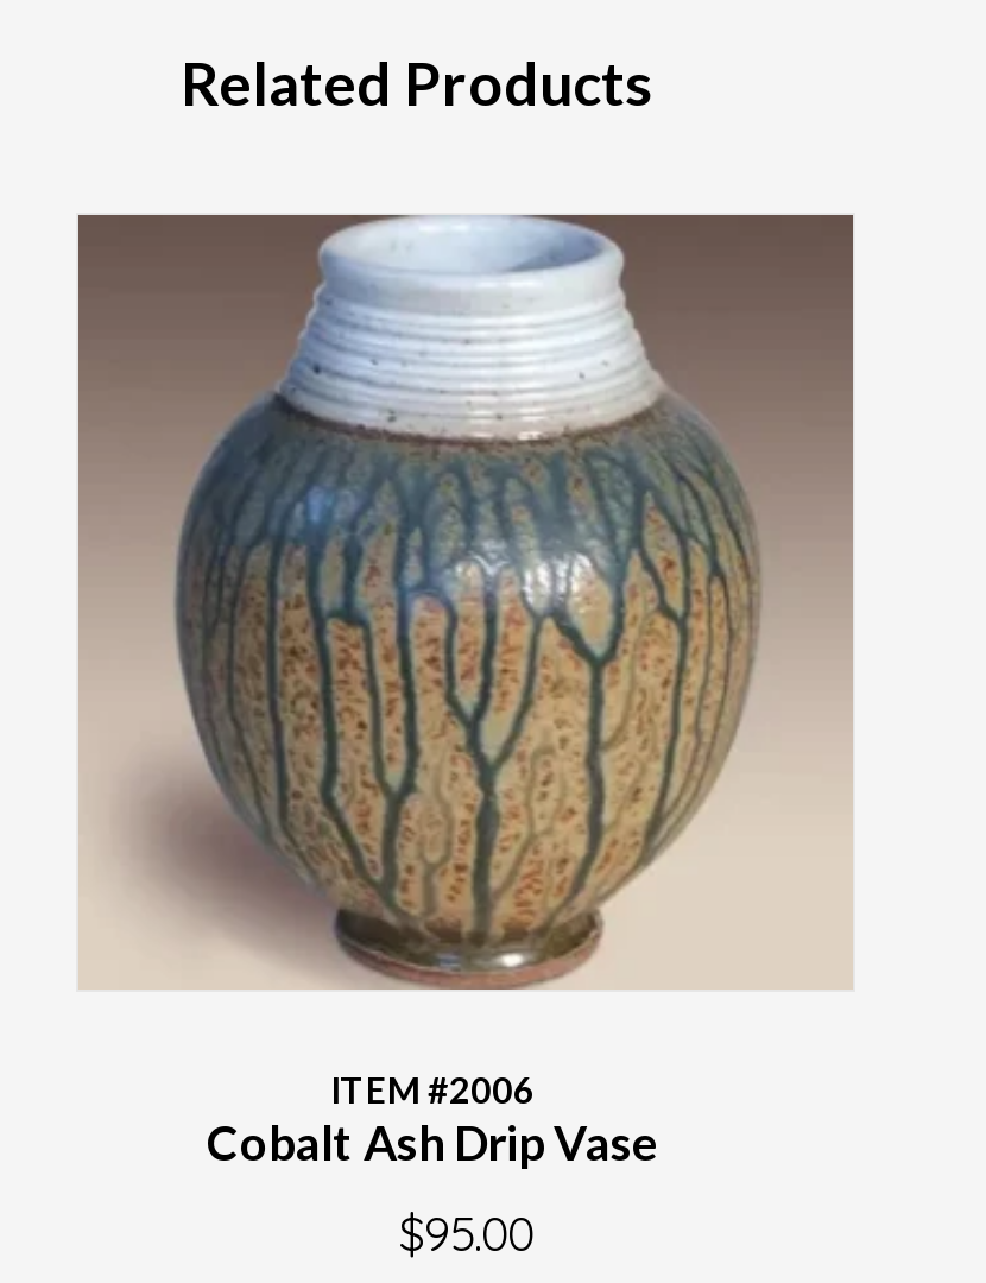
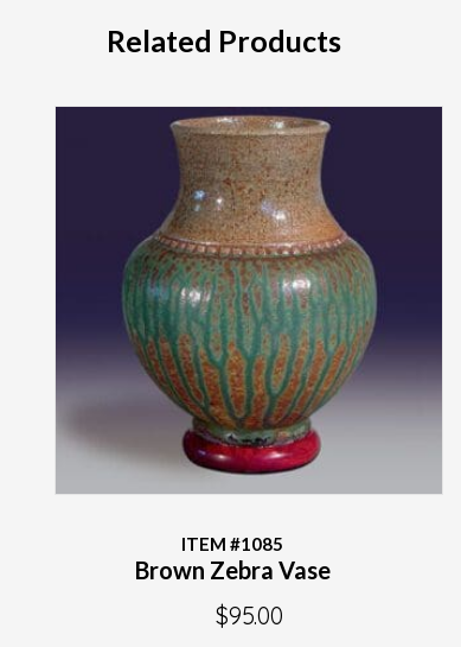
- [image]
- ITEM #2006
- Cobalt Ash Drip Vase
+ [image]
+ ITEM #1085
+ Brown Zebra Vase
